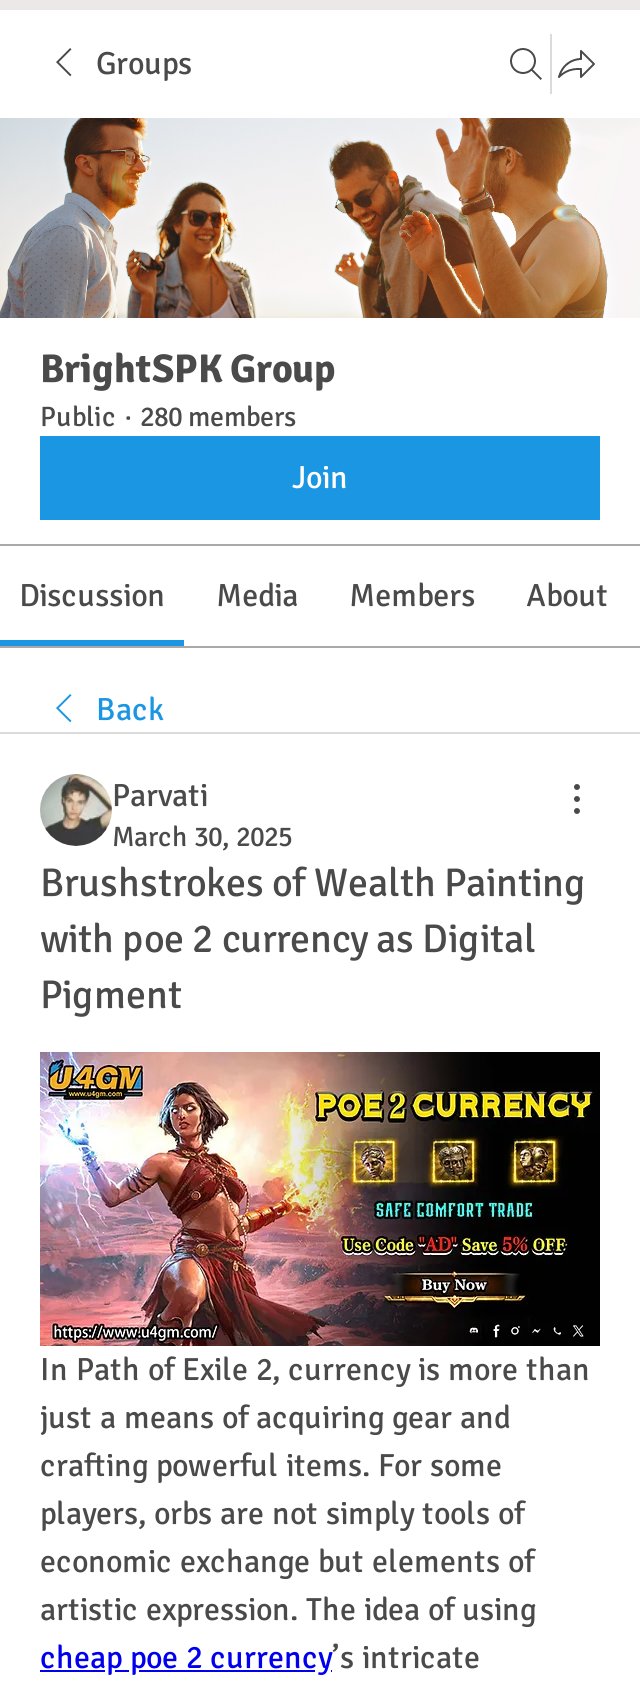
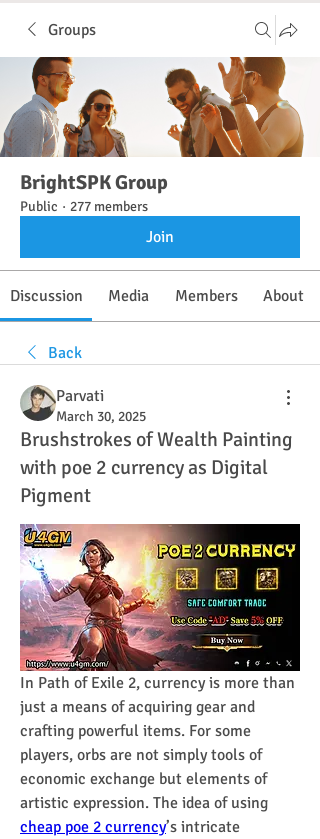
- Public · 280 members
+ Public · 277 members
